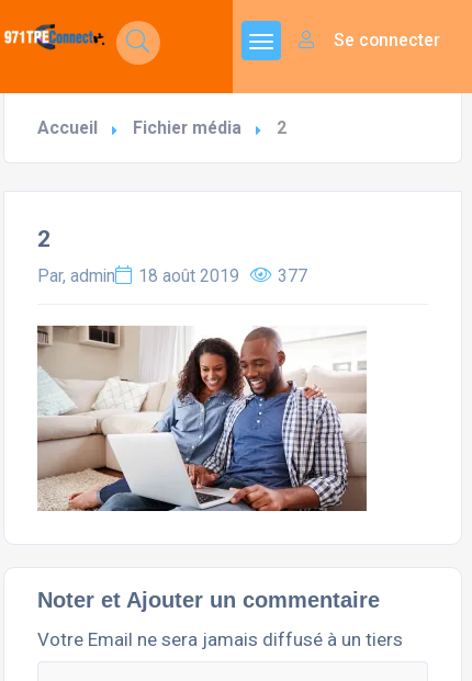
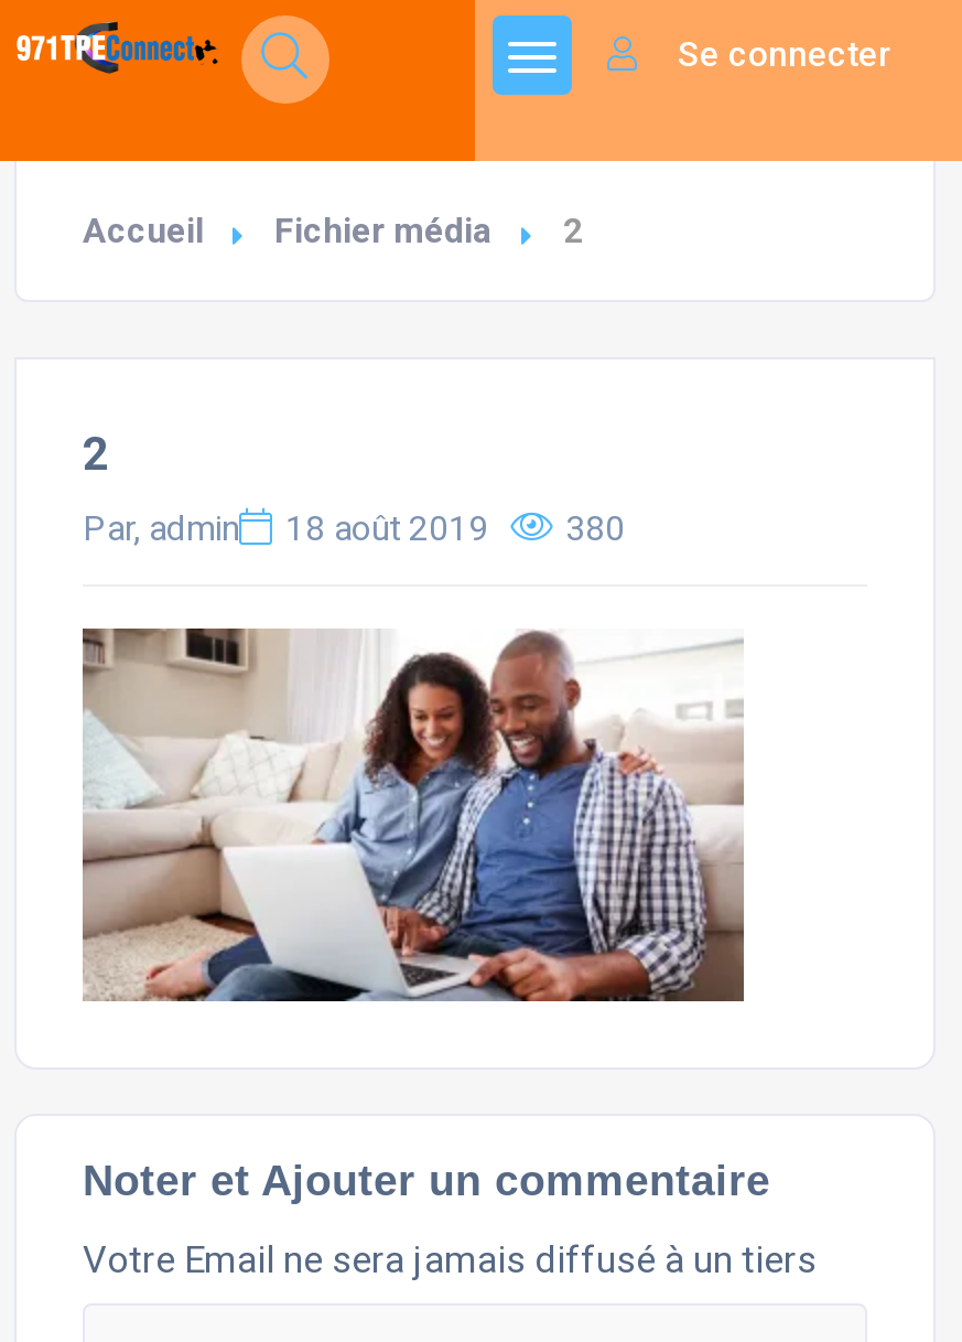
- Par, admin 18 août 2019 377
+ Par, admin 18 août 2019 380
